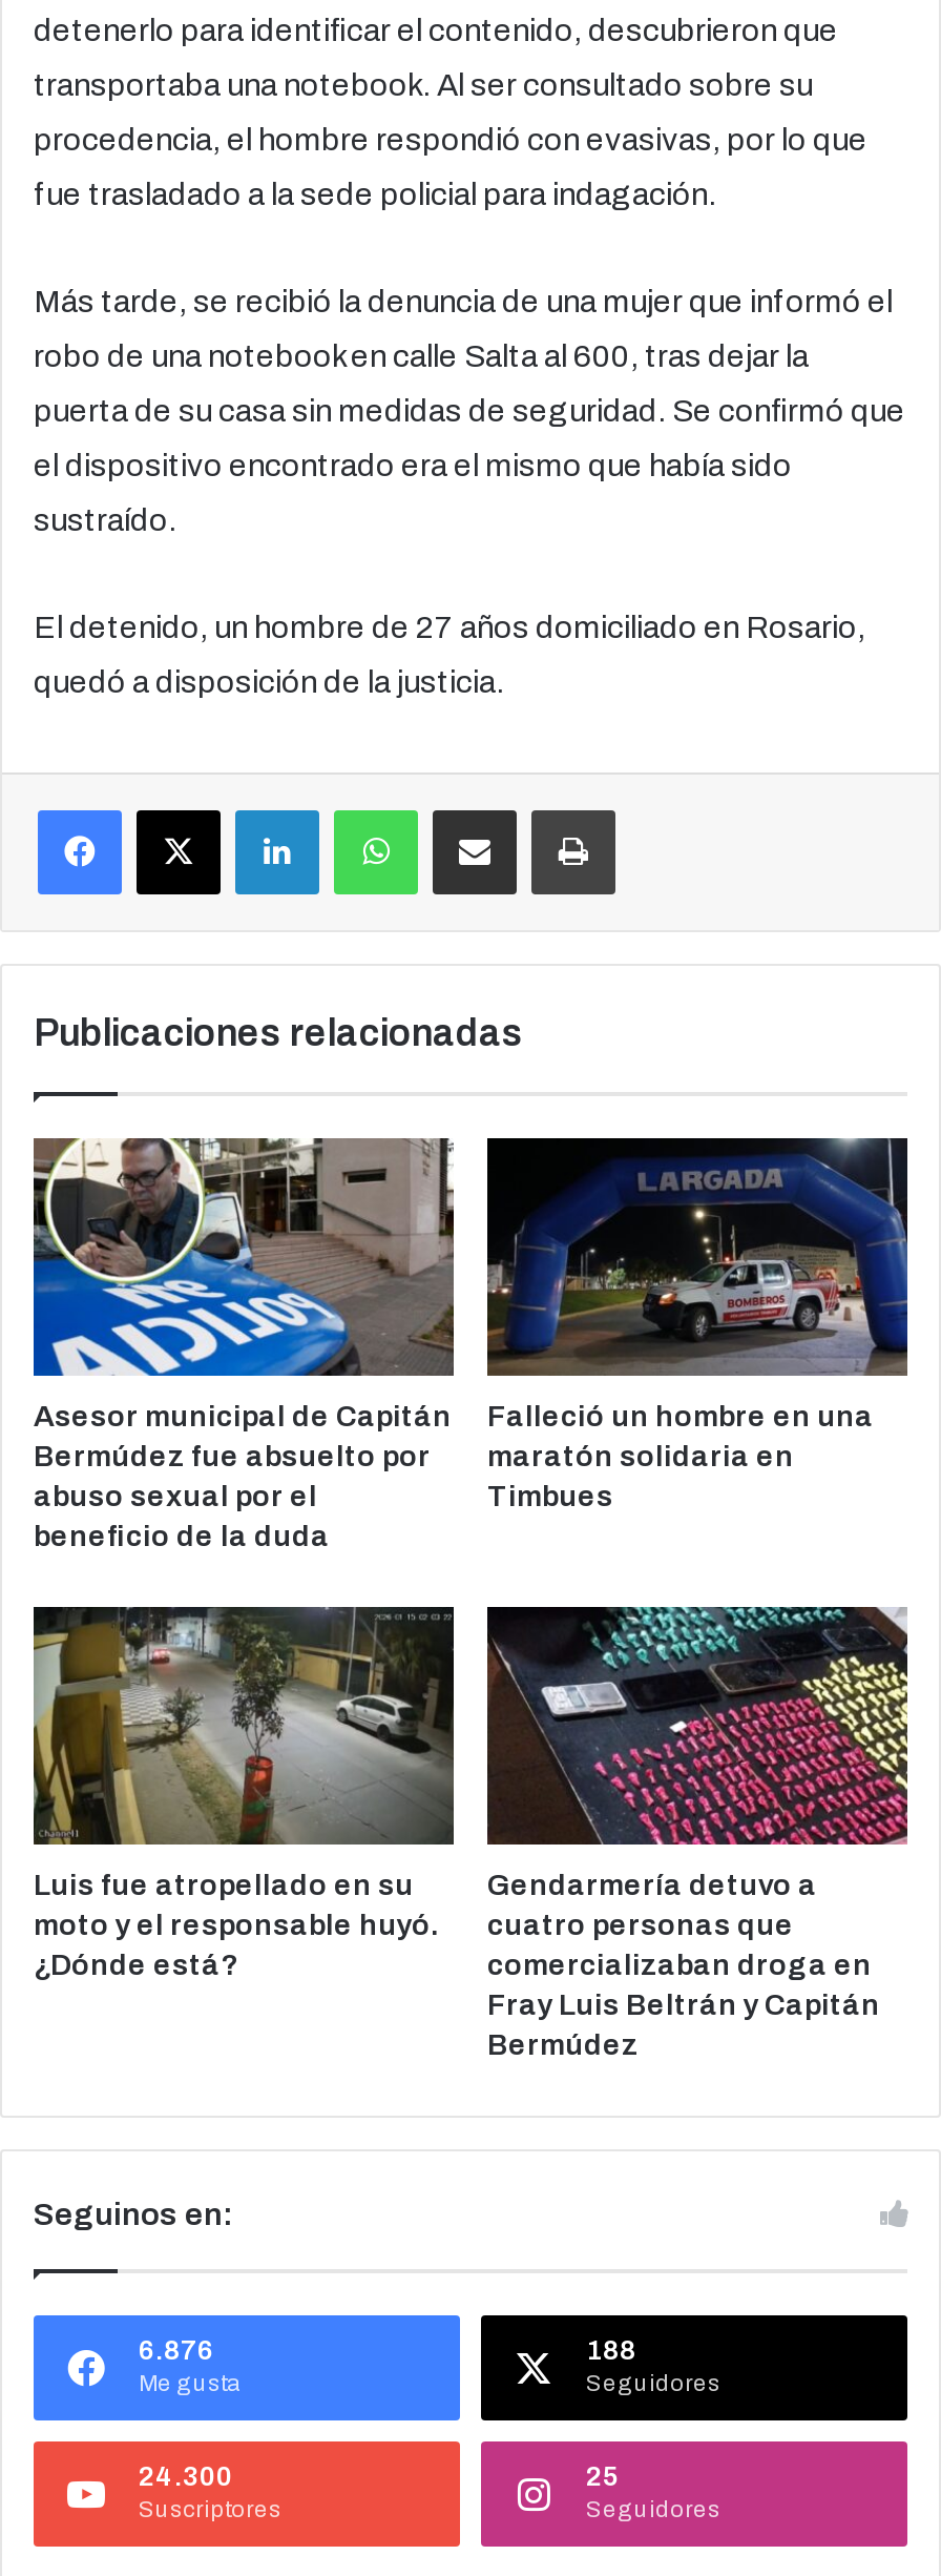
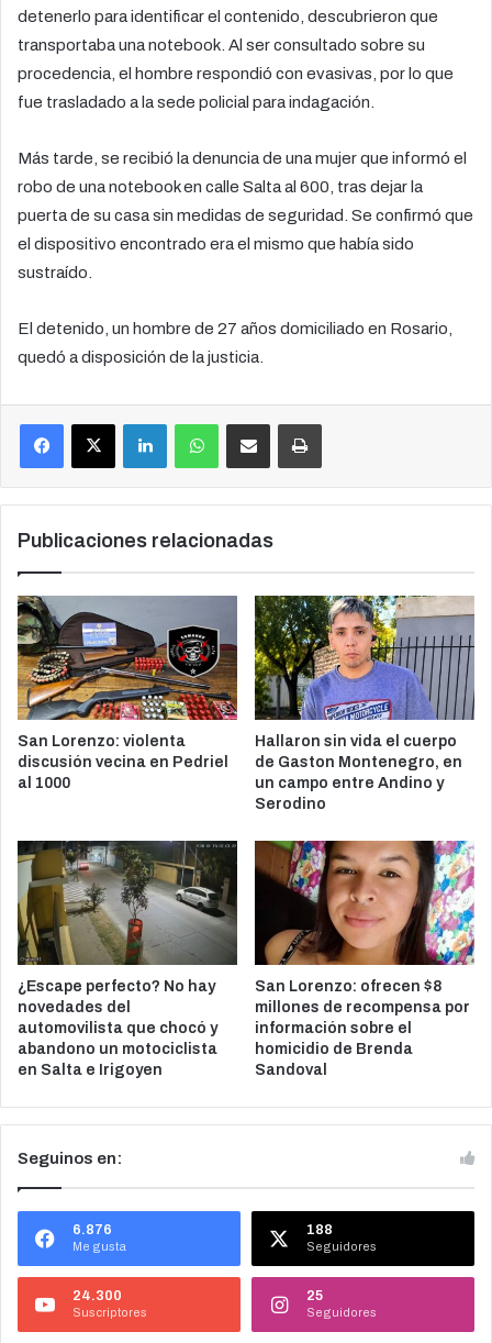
- [image]
- Asesor municipal de Capitán
- Bermúdez fue absuelto por
- abuso sexual por el
- beneficio de la duda
+ [image]
+ San Lorenzo: violenta
+ discusión vecina en Pedriel
+ al 1000

- [image]
- Falleció un hombre en una
- maratón solidaria en
- Timbues
+ [image]
+ Hallaron sin vida el cuerpo
+ de Gaston Montenegro, en
+ un campo entre Andino y
+ Serodino

- [image]
- Gendarmería detuvo a
- cuatro personas que
- comercializaban droga en
- Fray Luis Beltrán y Capitán
- Bermúdez
+ [image]
+ San Lorenzo: ofrecen $8
+ millones de recompensa por
+ información sobre el
+ homicidio de Brenda
+ Sandoval

- Luis fue atropellado en su
- moto y el responsable huyó.
- ¿Dónde está?
+ ¿Escape perfecto? No hay
+ novedades del
+ automovilista que chocó y
+ abandono un motociclista
+ en Salta e Irigoyen
